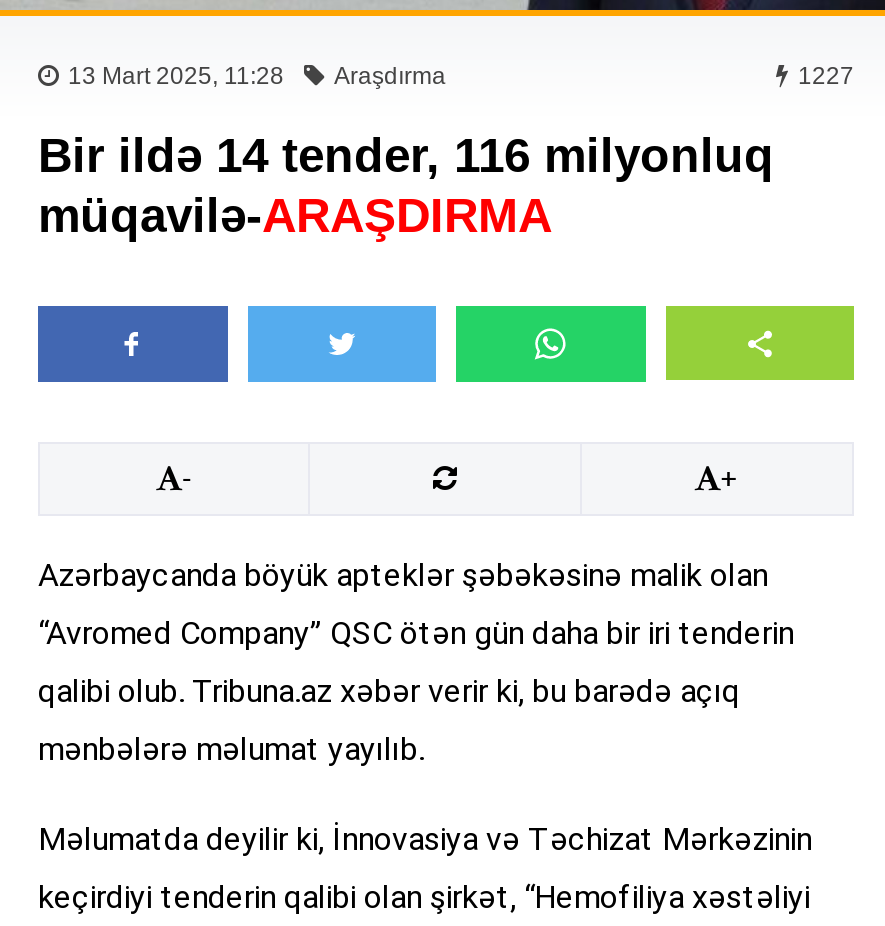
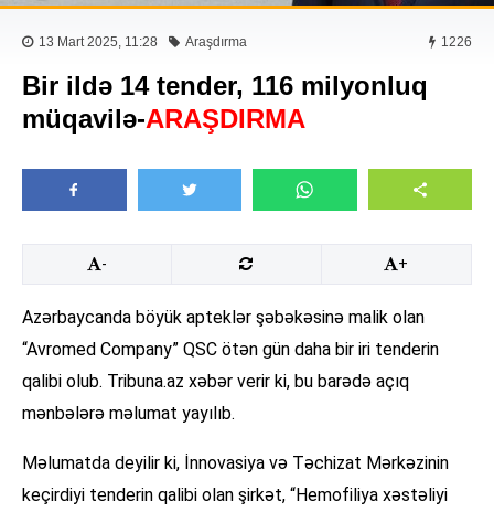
- 1227
+ 1226
